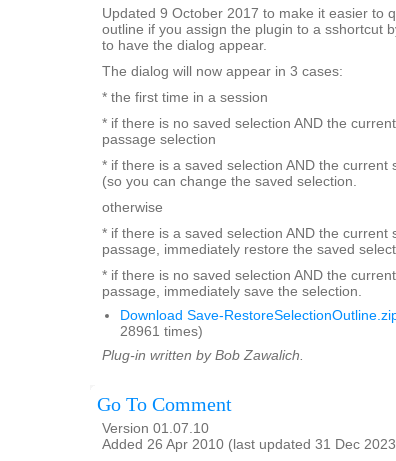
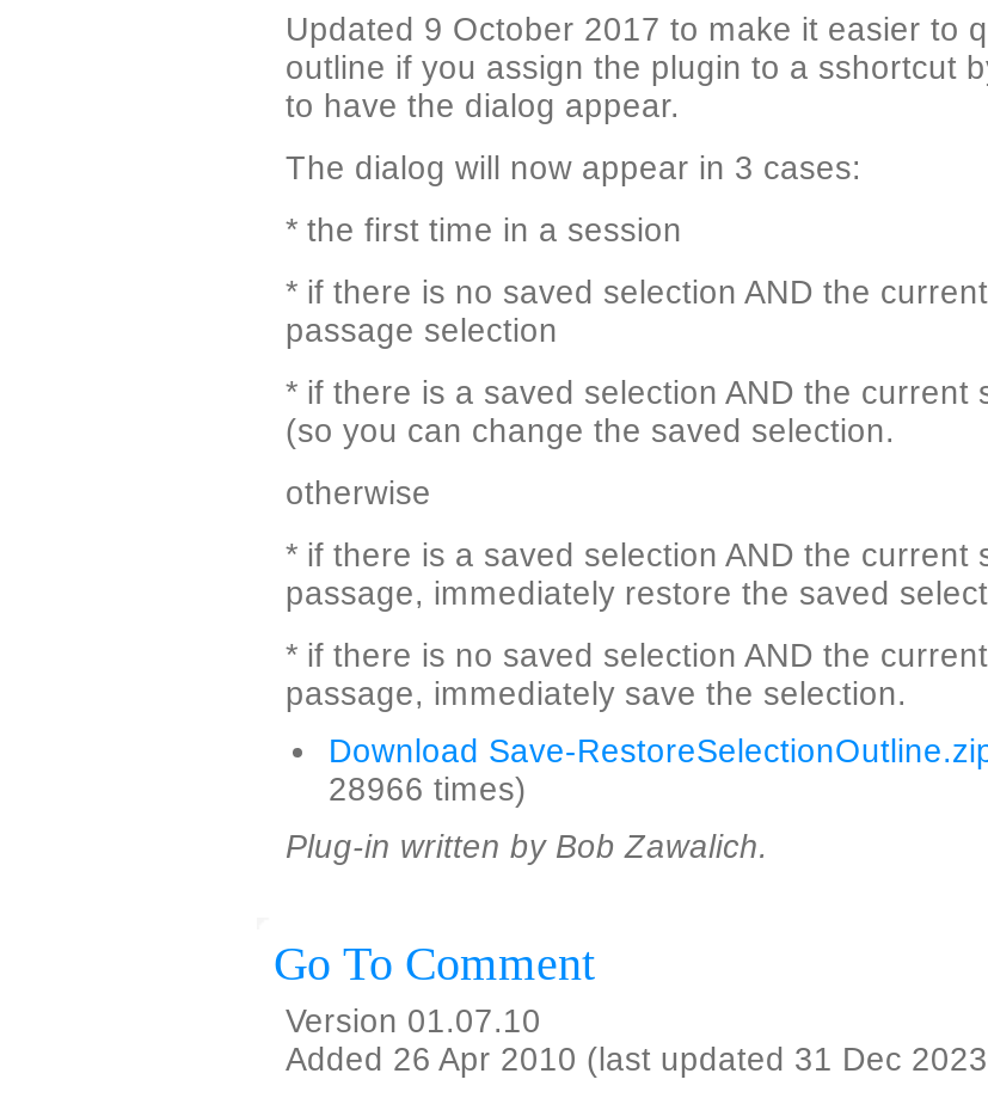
- 28961 times)
+ 28966 times)
